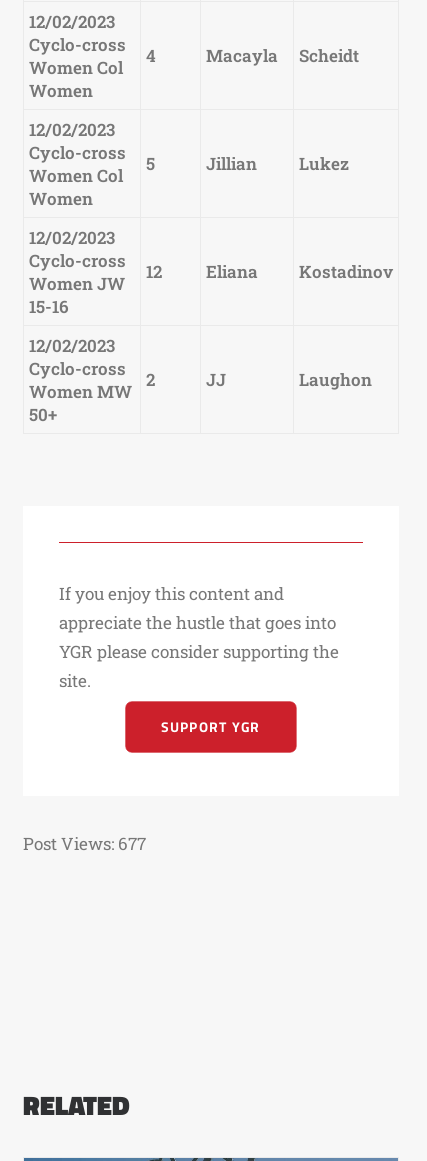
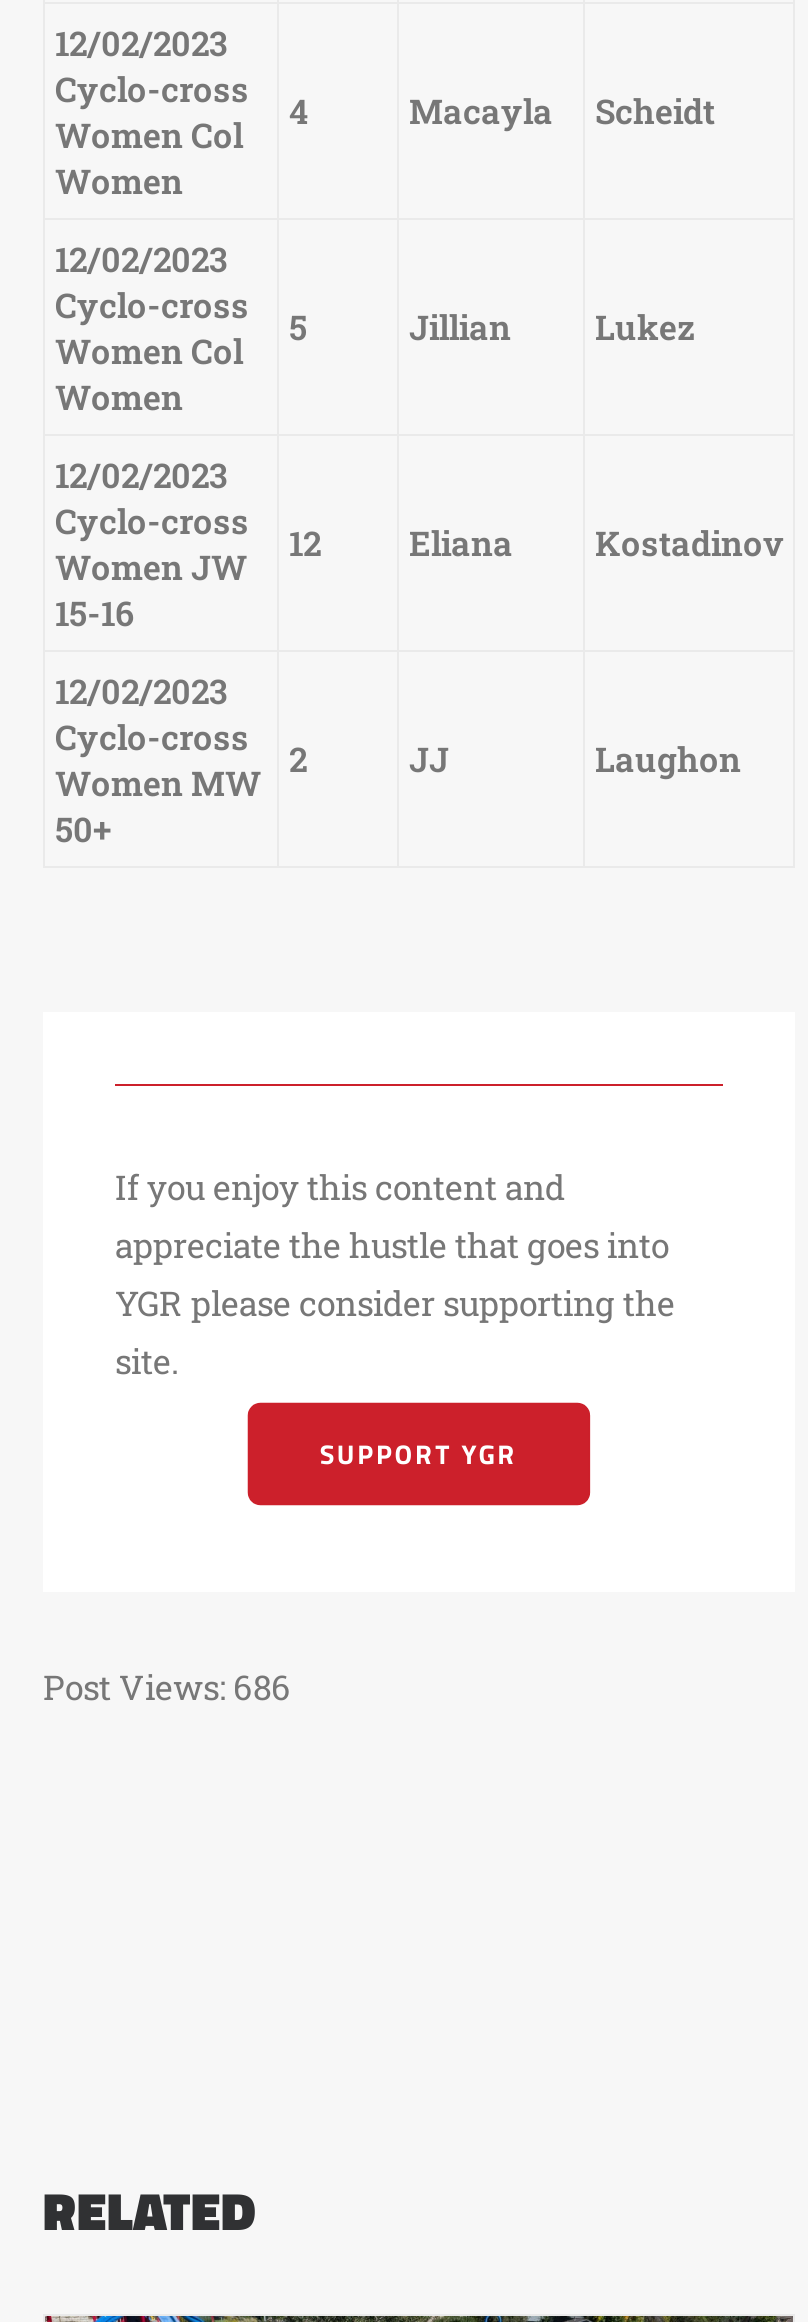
- Post Views: 677
+ Post Views: 686
